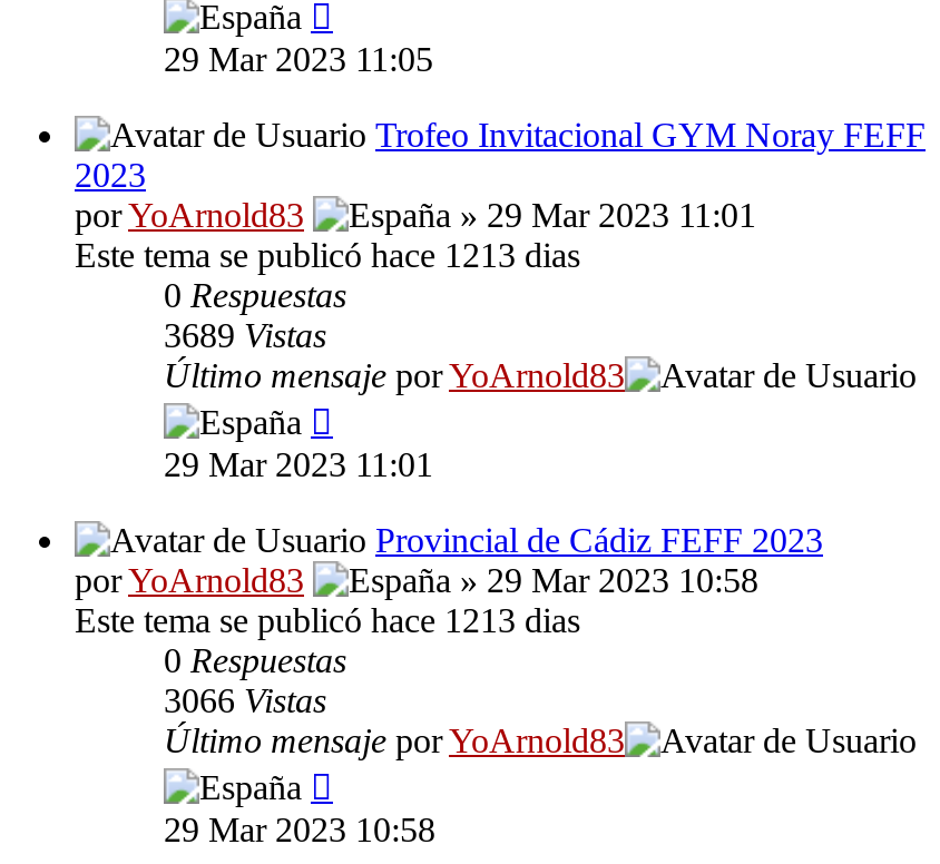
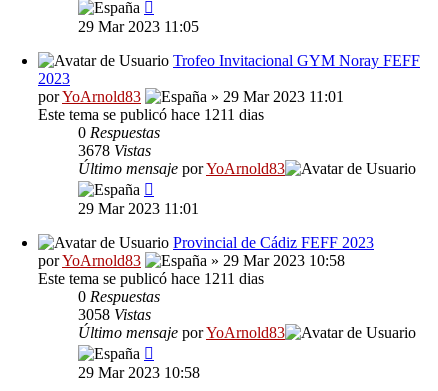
- Este tema se publicó hace 1213 dias
+ Este tema se publicó hace 1211 dias

- 3689Vistas
+ 3678Vistas

- Este tema se publicó hace 1213 dias
+ Este tema se publicó hace 1211 dias

- 3066Vistas
+ 3058Vistas
